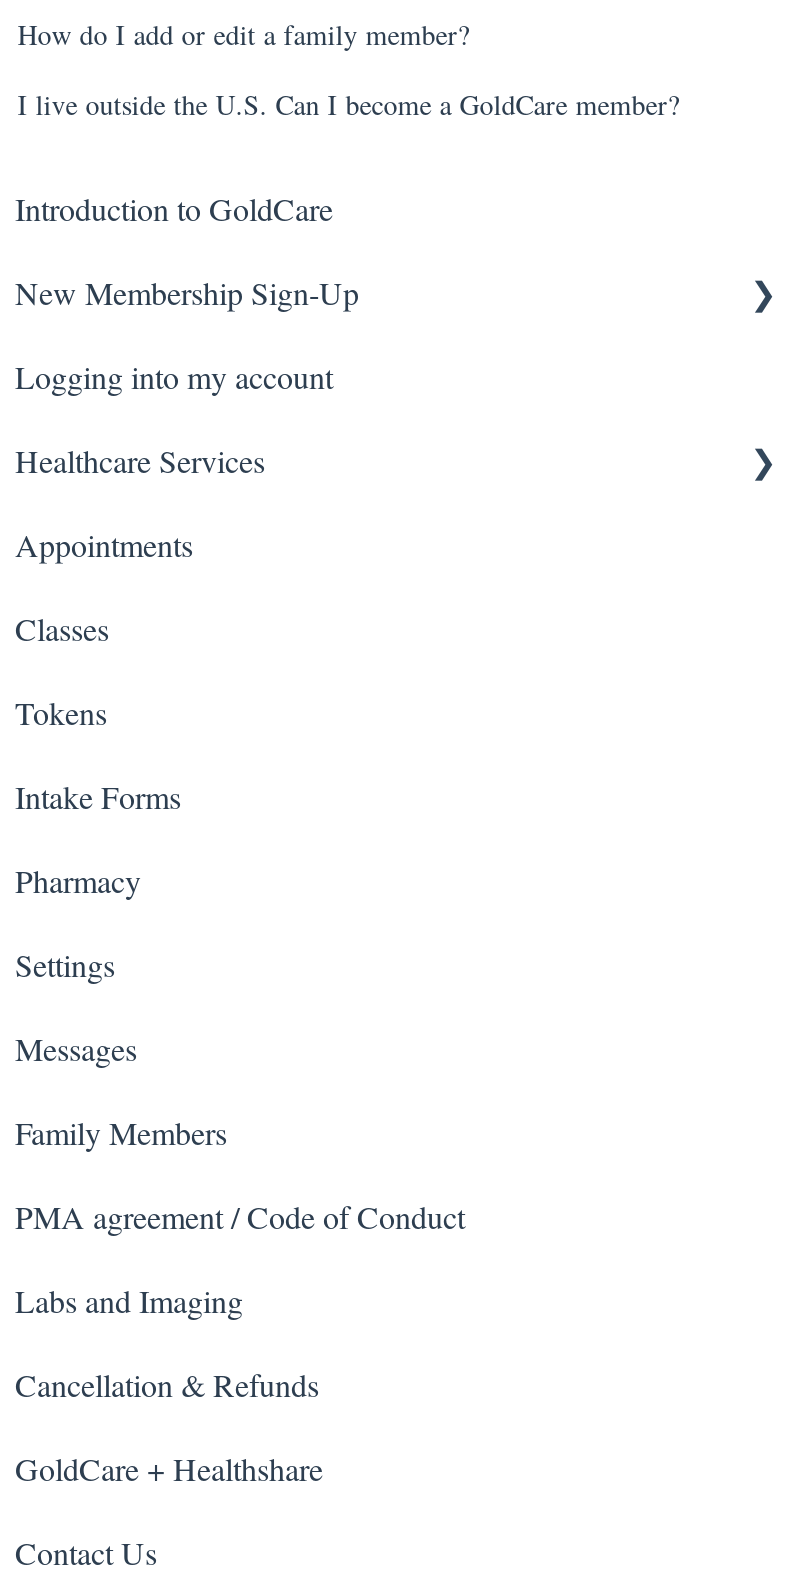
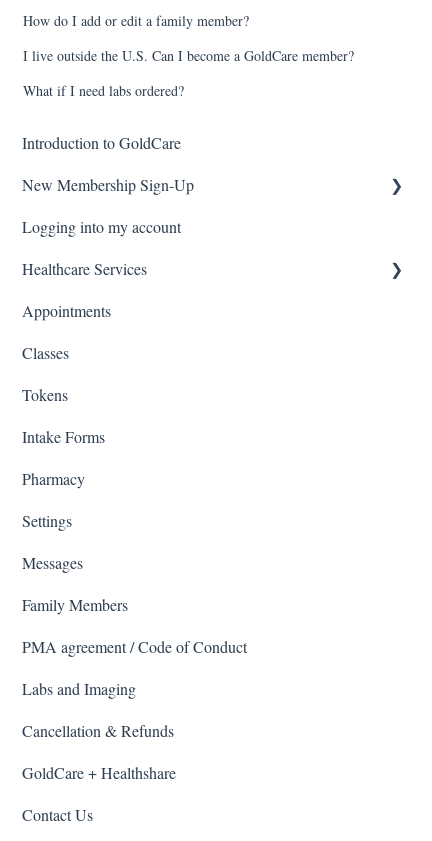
+ What if I need labs ordered?
